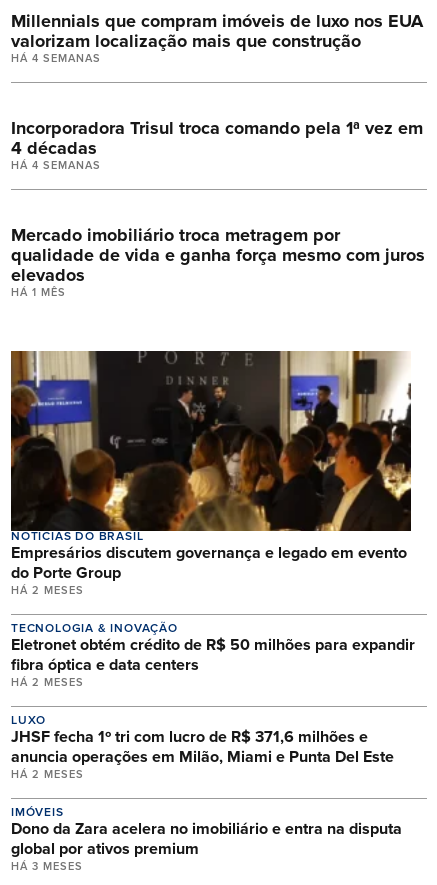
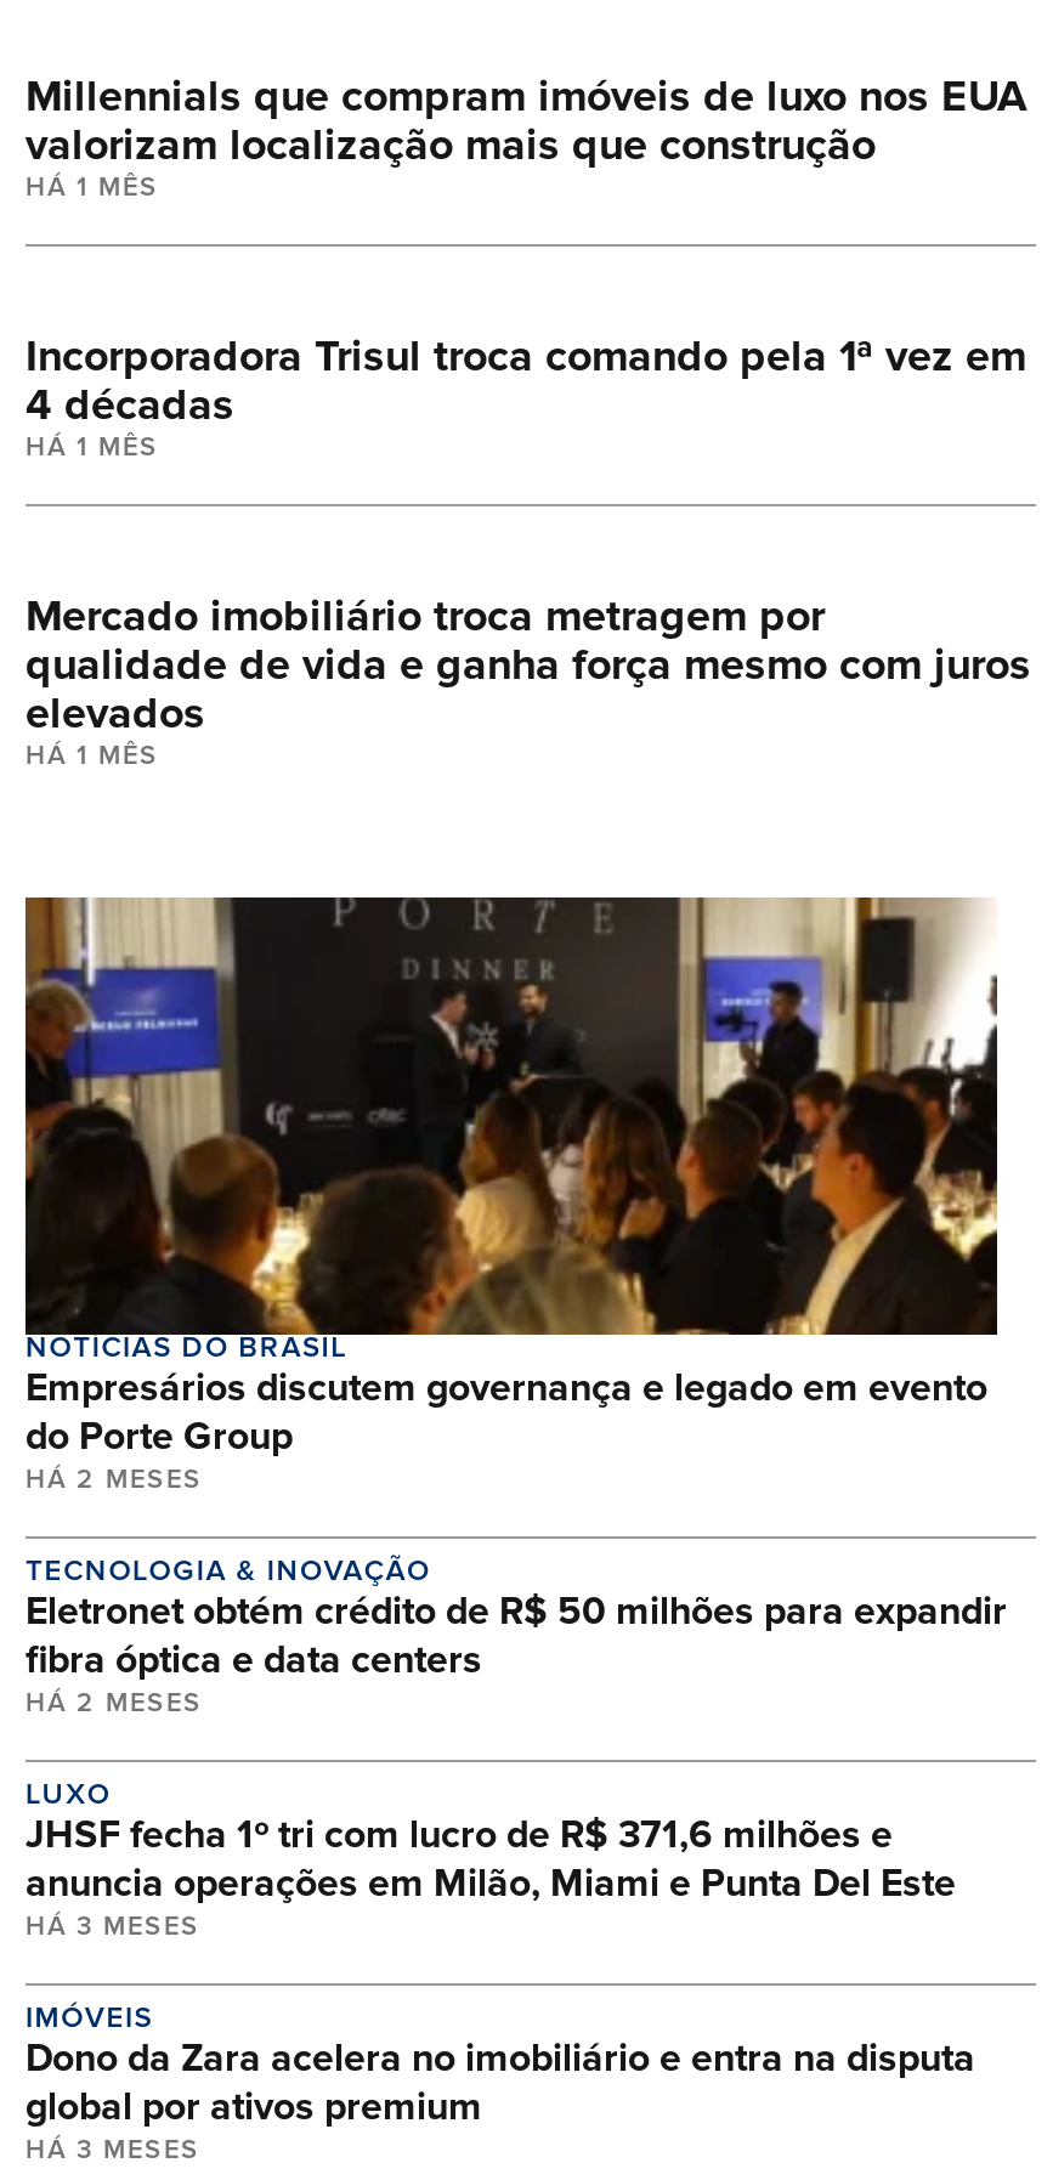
- HÁ 4 SEMANAS
+ HÁ 1 MÊS

- HÁ 4 SEMANAS
+ HÁ 1 MÊS

- HÁ 2 MESES
+ HÁ 3 MESES
